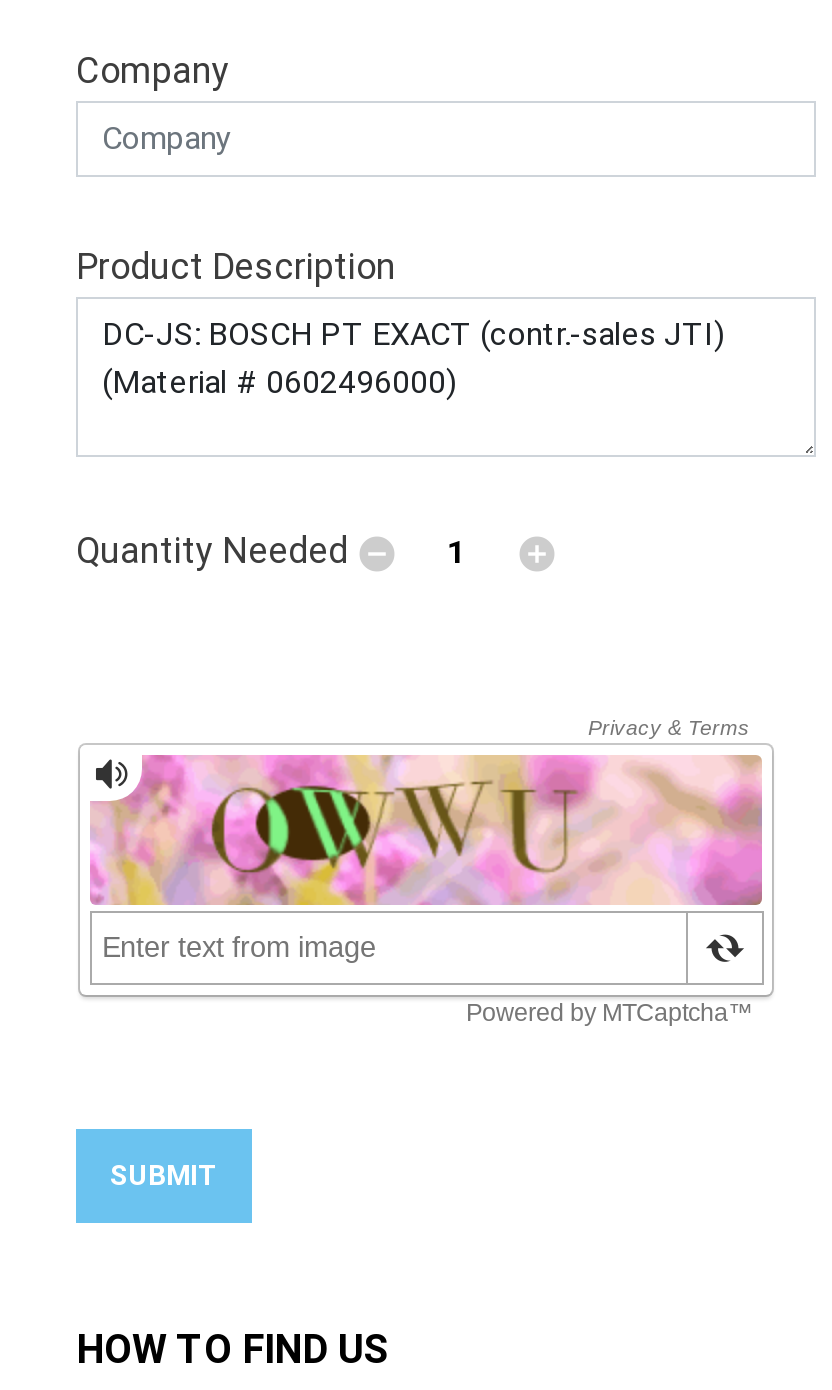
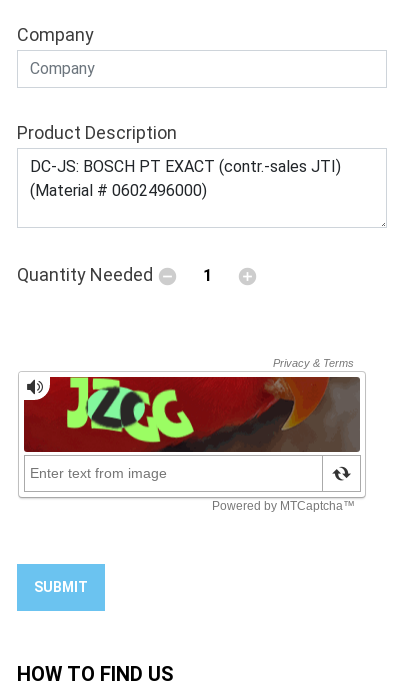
- [image]
+ [image]
